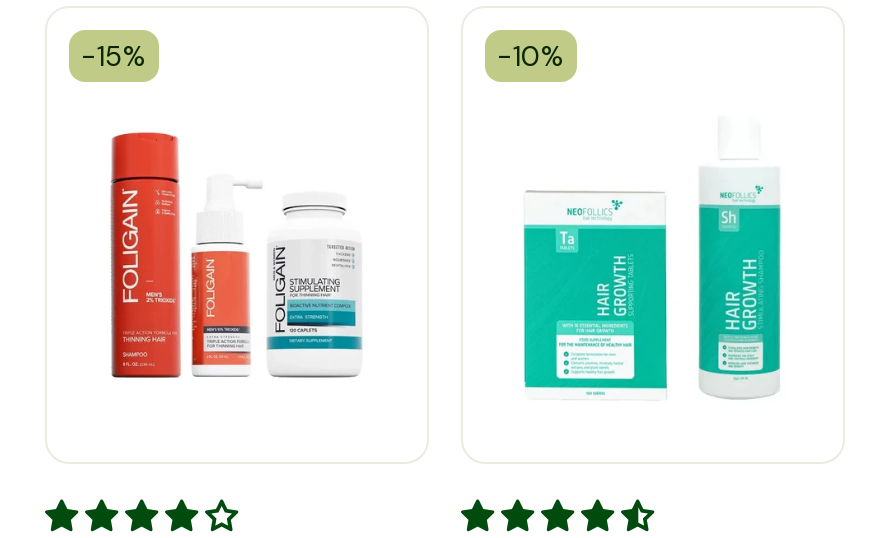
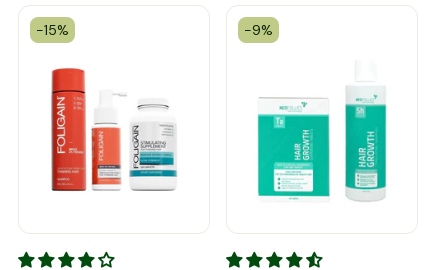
- -10%
+ -9%
